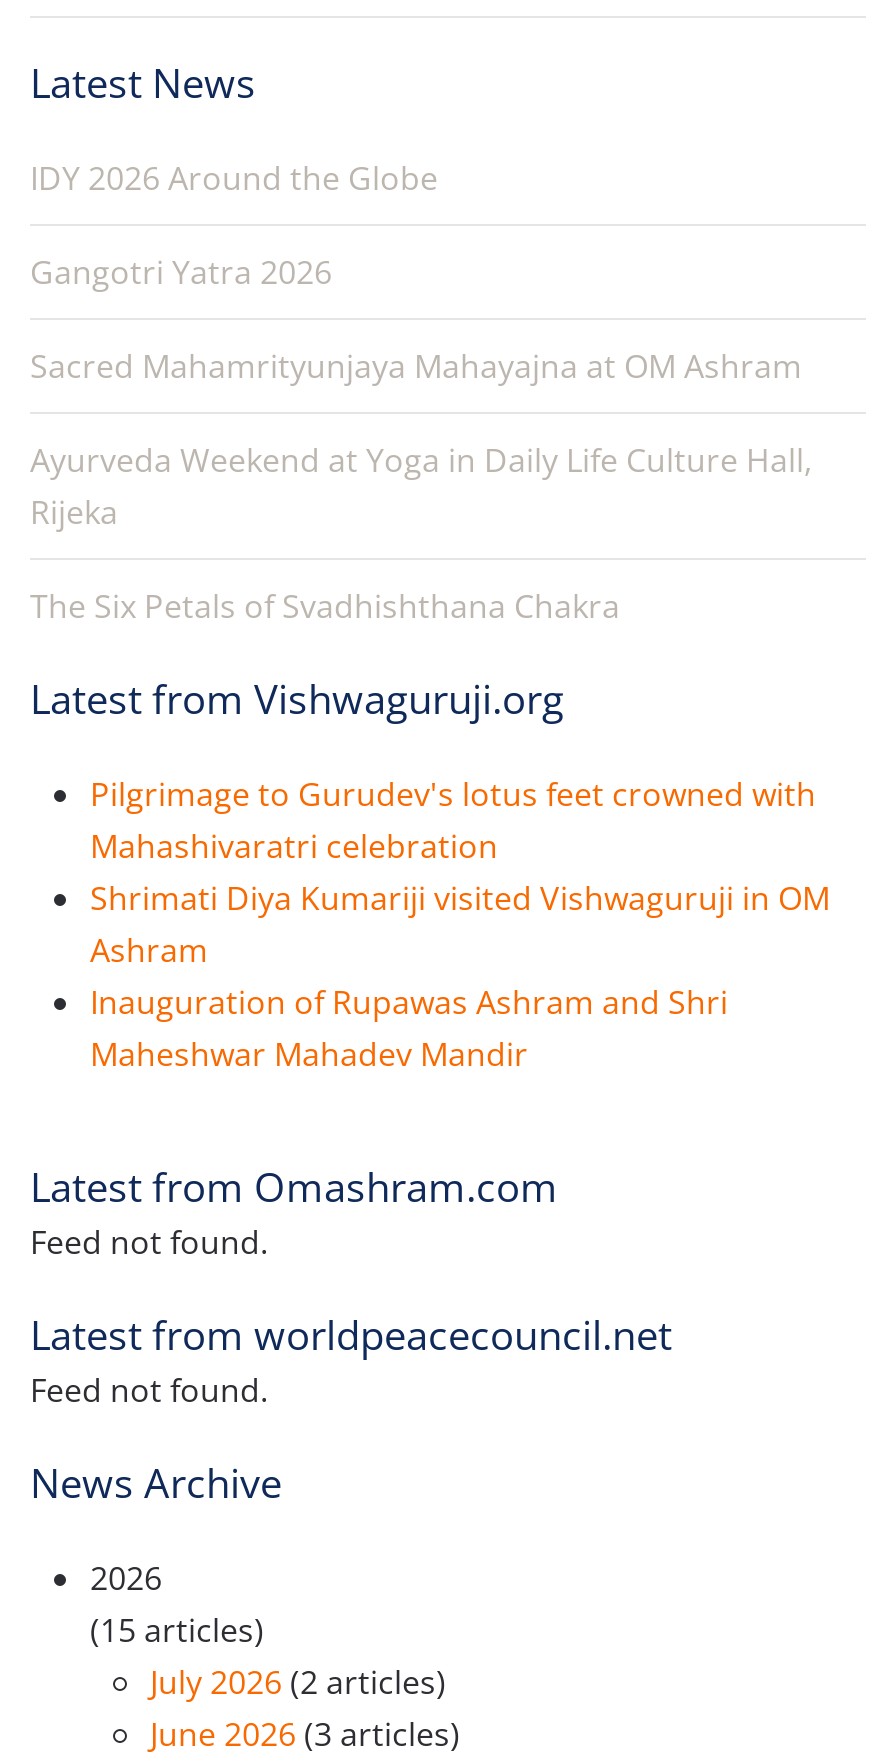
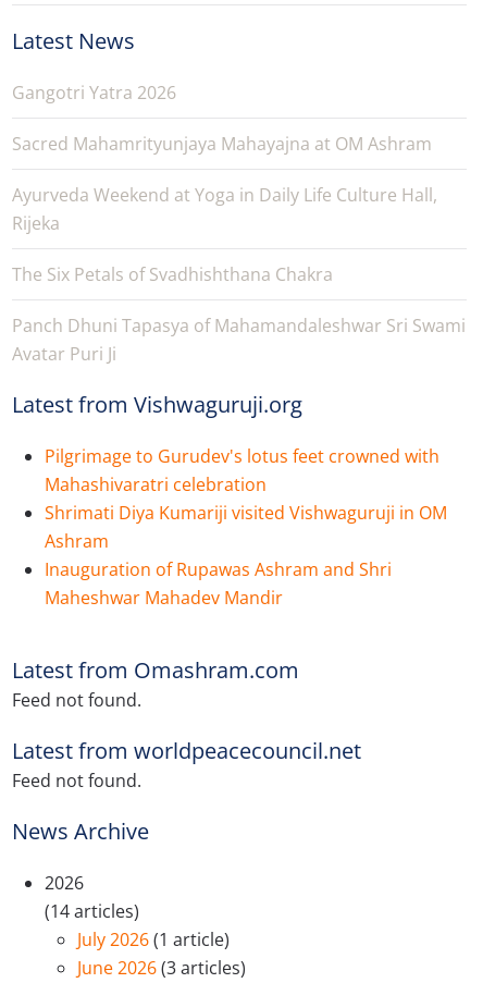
- IDY 2026 Around the Globe

moved up: Gangotri Yatra 2026 | Sacred Mahamrityunjaya Mahayajna at OM Ashram | Ayurveda Weekend at Yoga in Daily Life Culture Hall, | Rijeka | The Six Petals of Svadhishthana Chakra

+ Panch Dhuni Tapasya of Mahamandaleshwar Sri Swami
+ Avatar Puri Ji

- (15 articles)
+ (14 articles)

- July 2026 (2 articles)
+ July 2026 (1 article)
